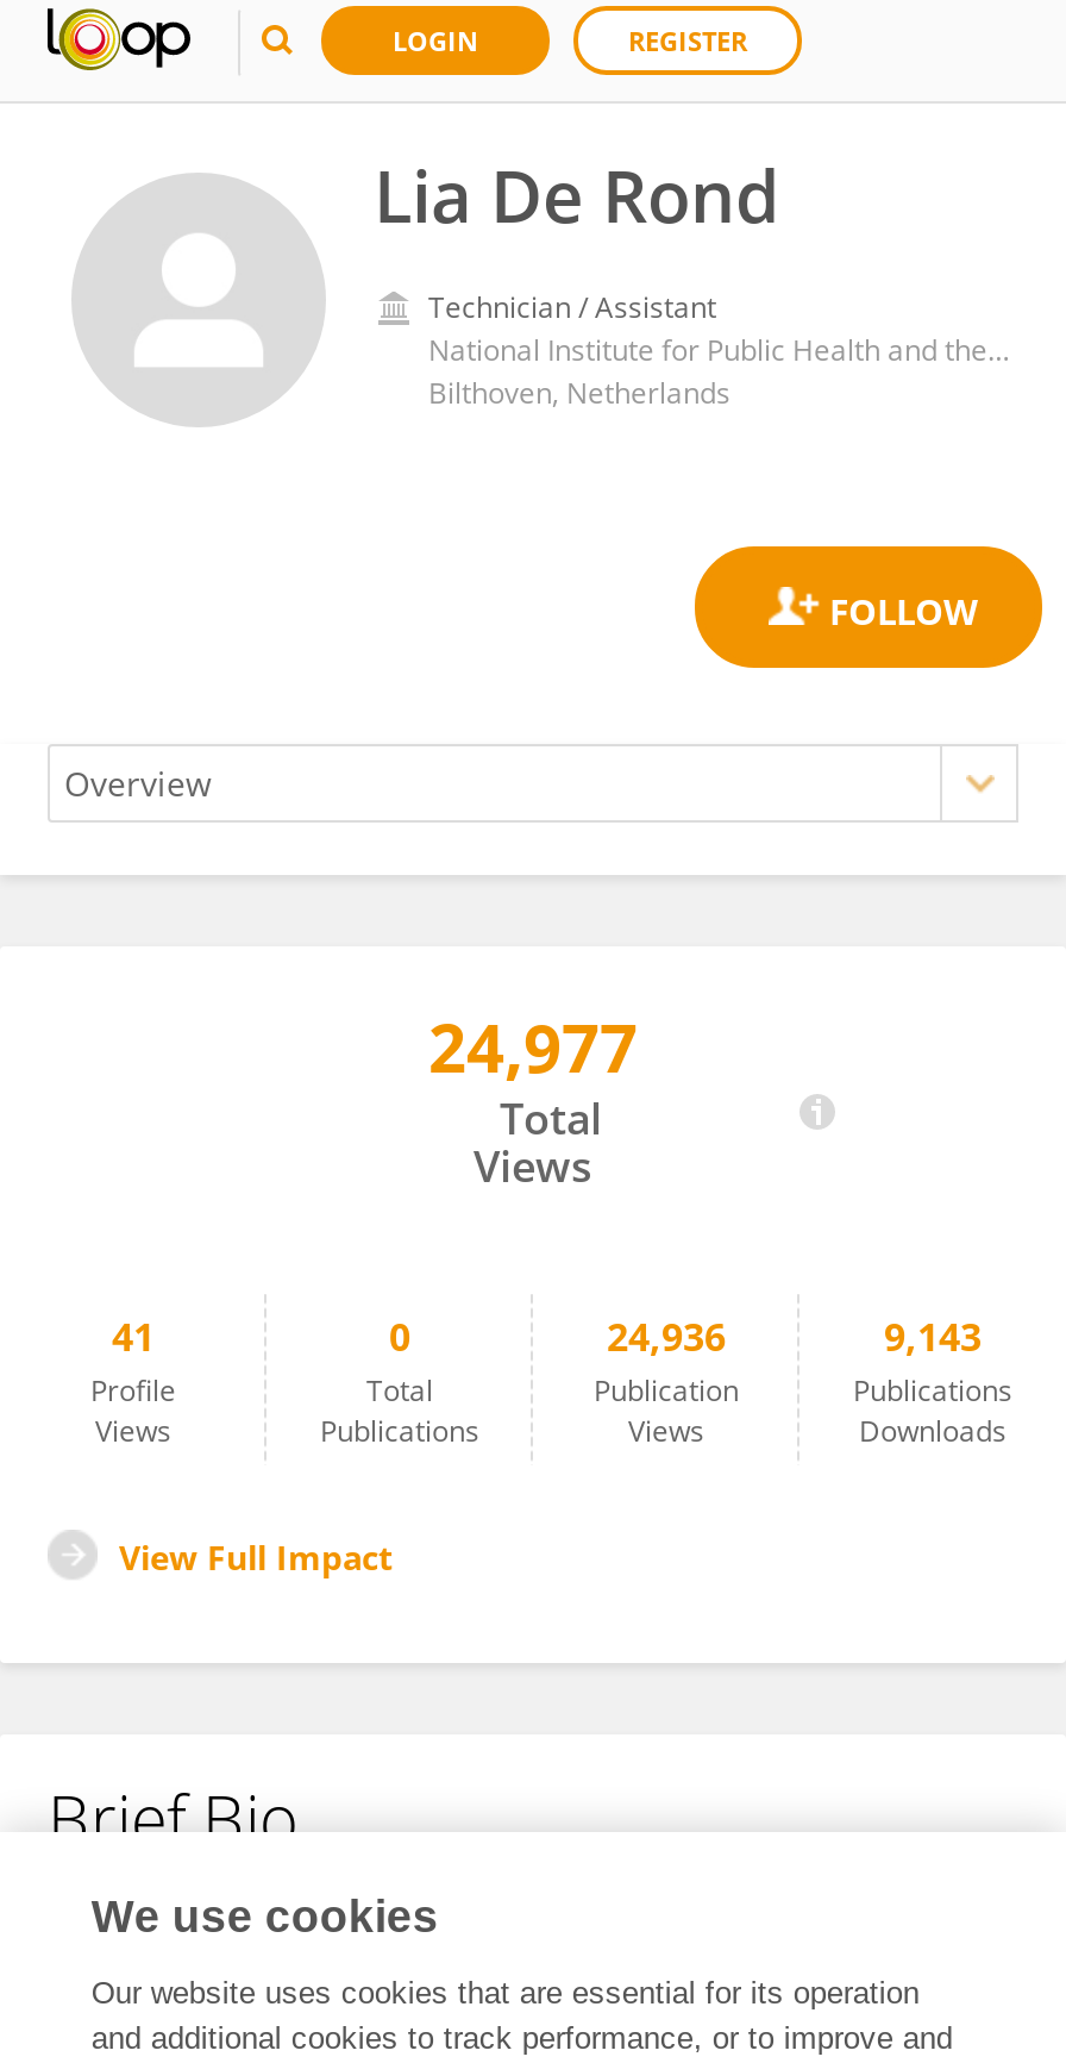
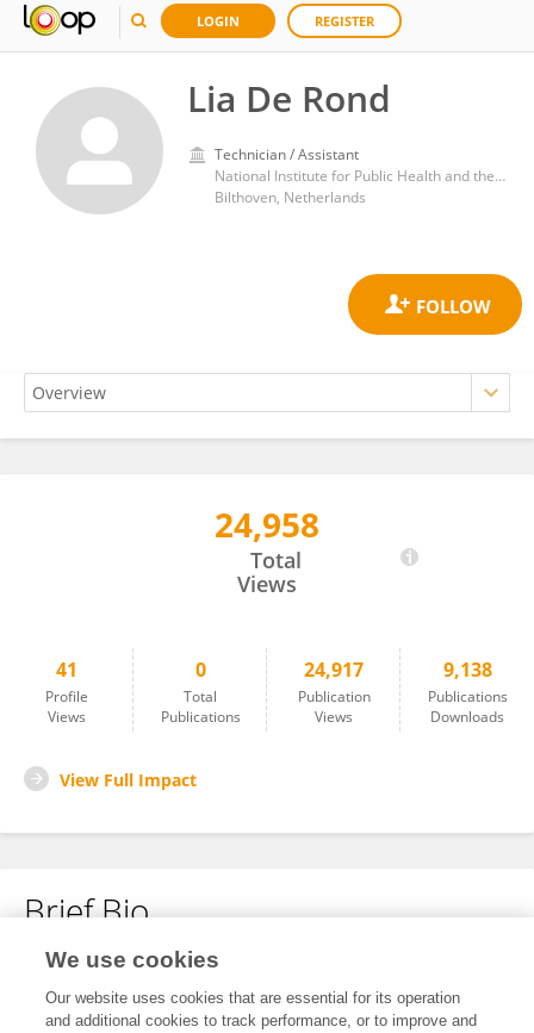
- 24,977
+ 24,958

- 24,936
+ 24,917

- 9,143
+ 9,138
